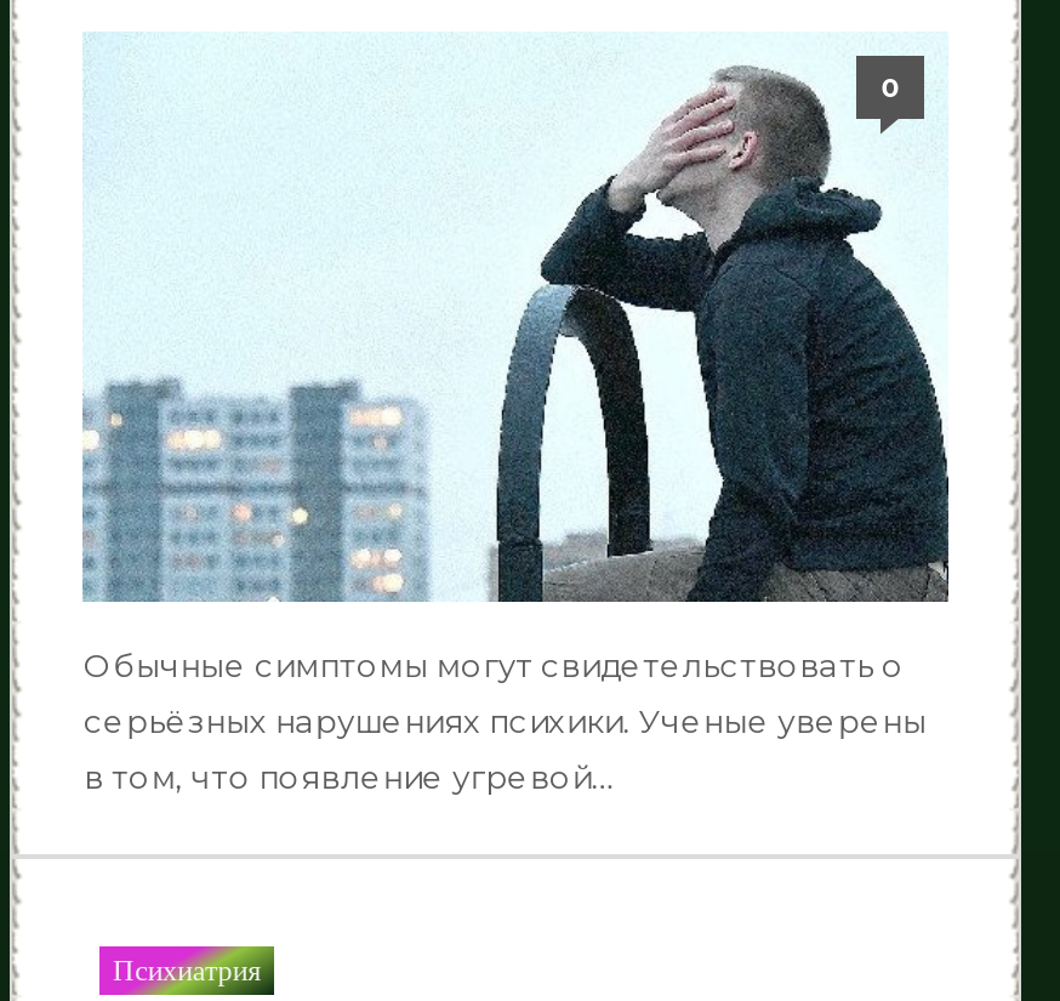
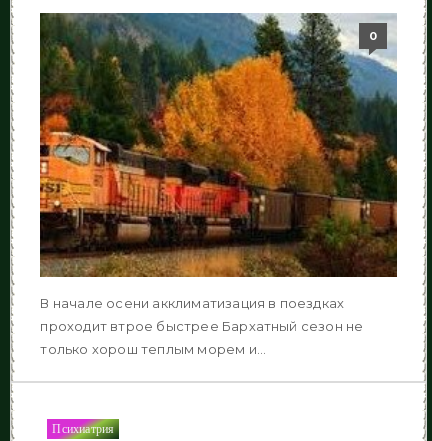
- [image]
- Обычные симптомы могут свидетельствовать о
- серьёзных нарушениях психики. Ученые уверены
- в том, что появление угревой...
+ [image]
+ В начале осени акклиматизация в поездках
+ проходит втрое быстрее Бархатный сезон не
+ только хорош теплым морем и...
